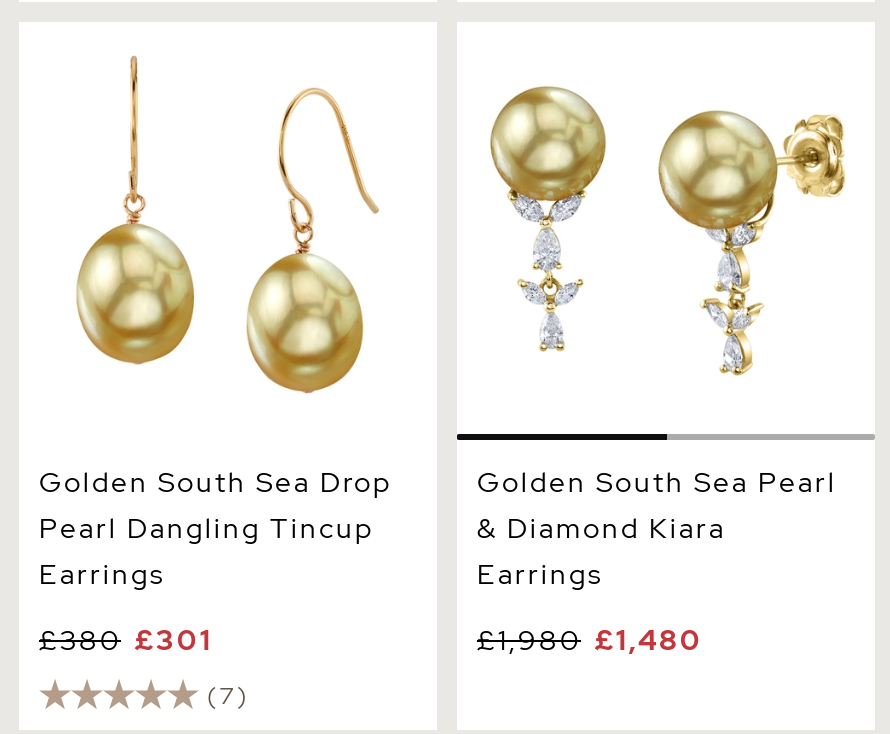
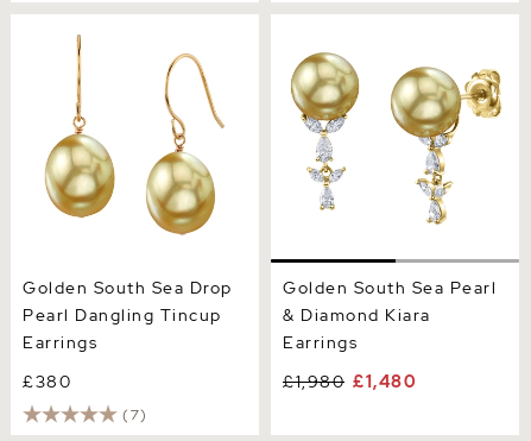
- £380 £301
+ £380
